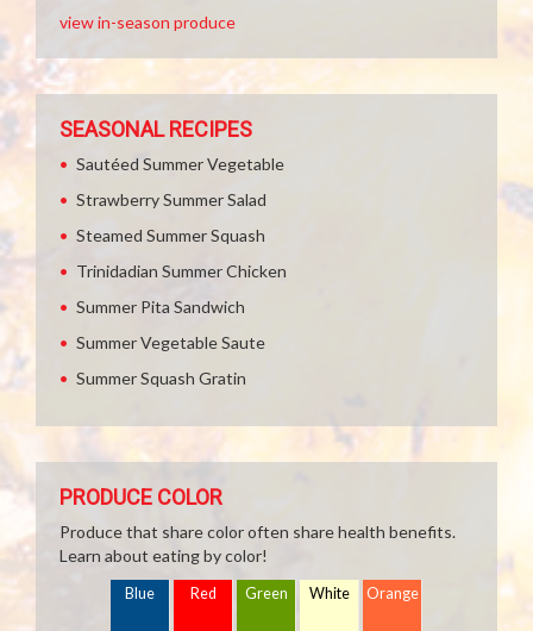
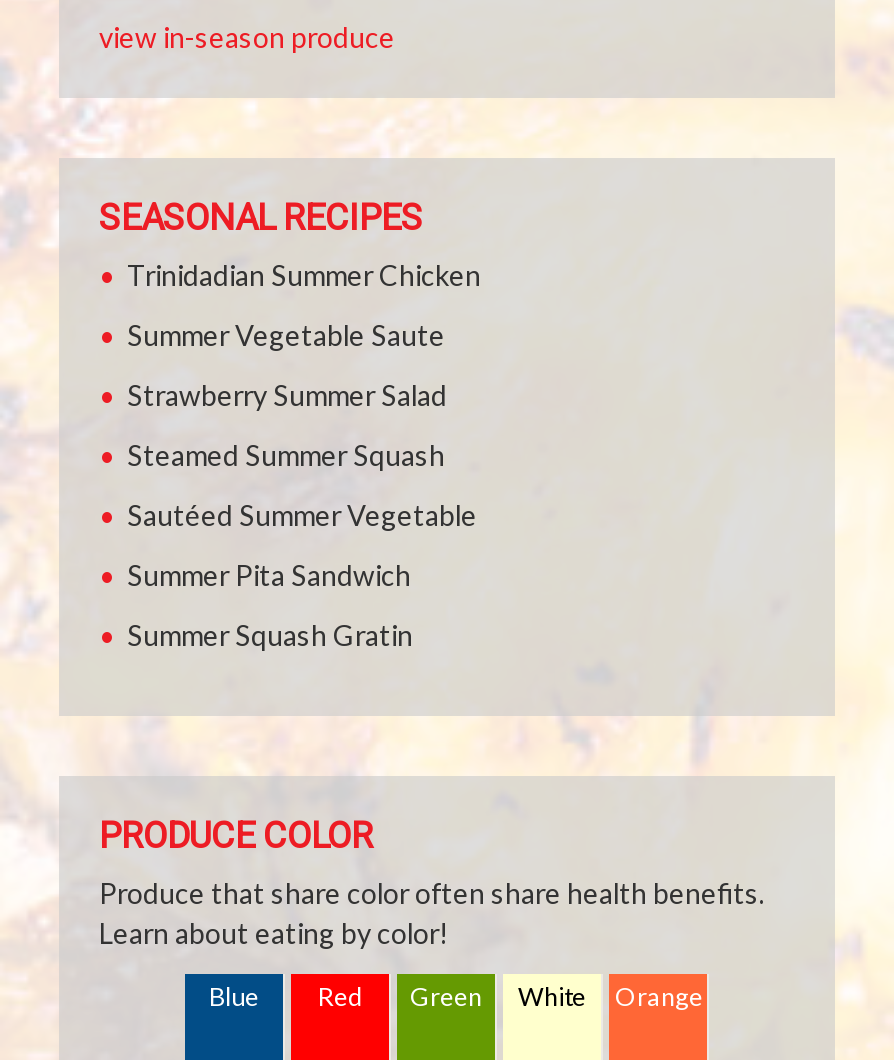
moved down: Sautéed Summer Vegetable

moved down: Strawberry Summer Salad | Steamed Summer Squash

moved up: Trinidadian Summer Chicken

moved down: Summer Pita Sandwich

moved up: Summer Vegetable Saute
